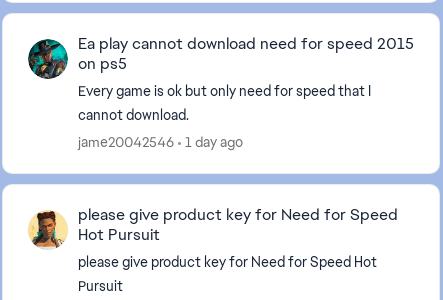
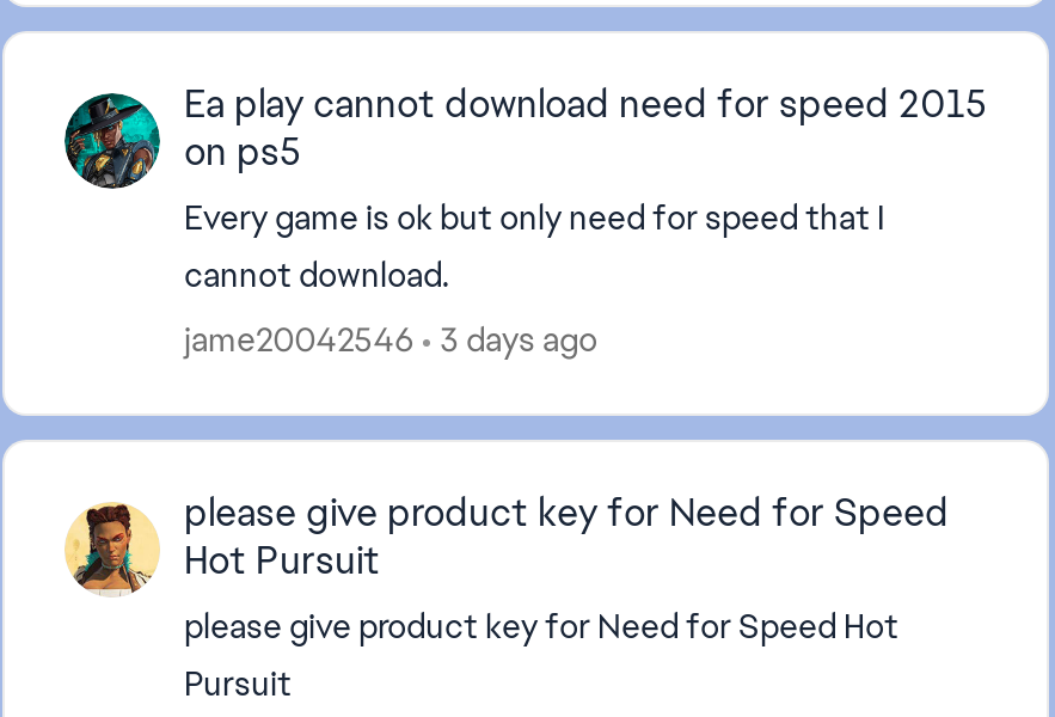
- jame20042546 1 day ago
+ jame20042546 3 days ago
